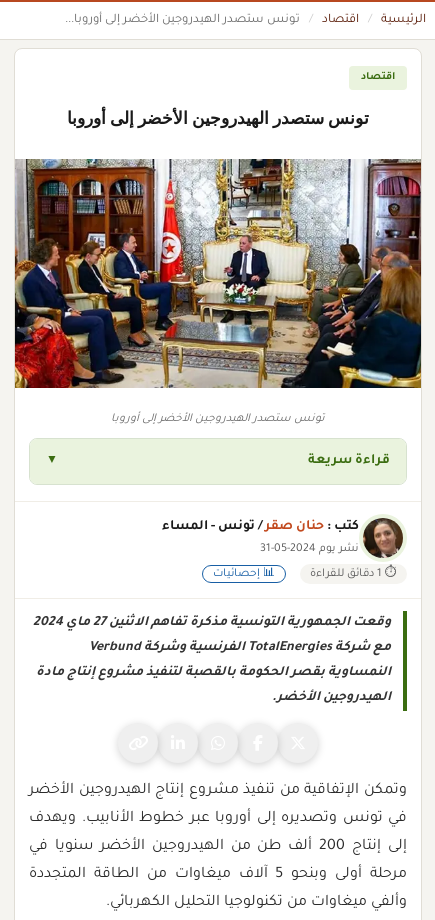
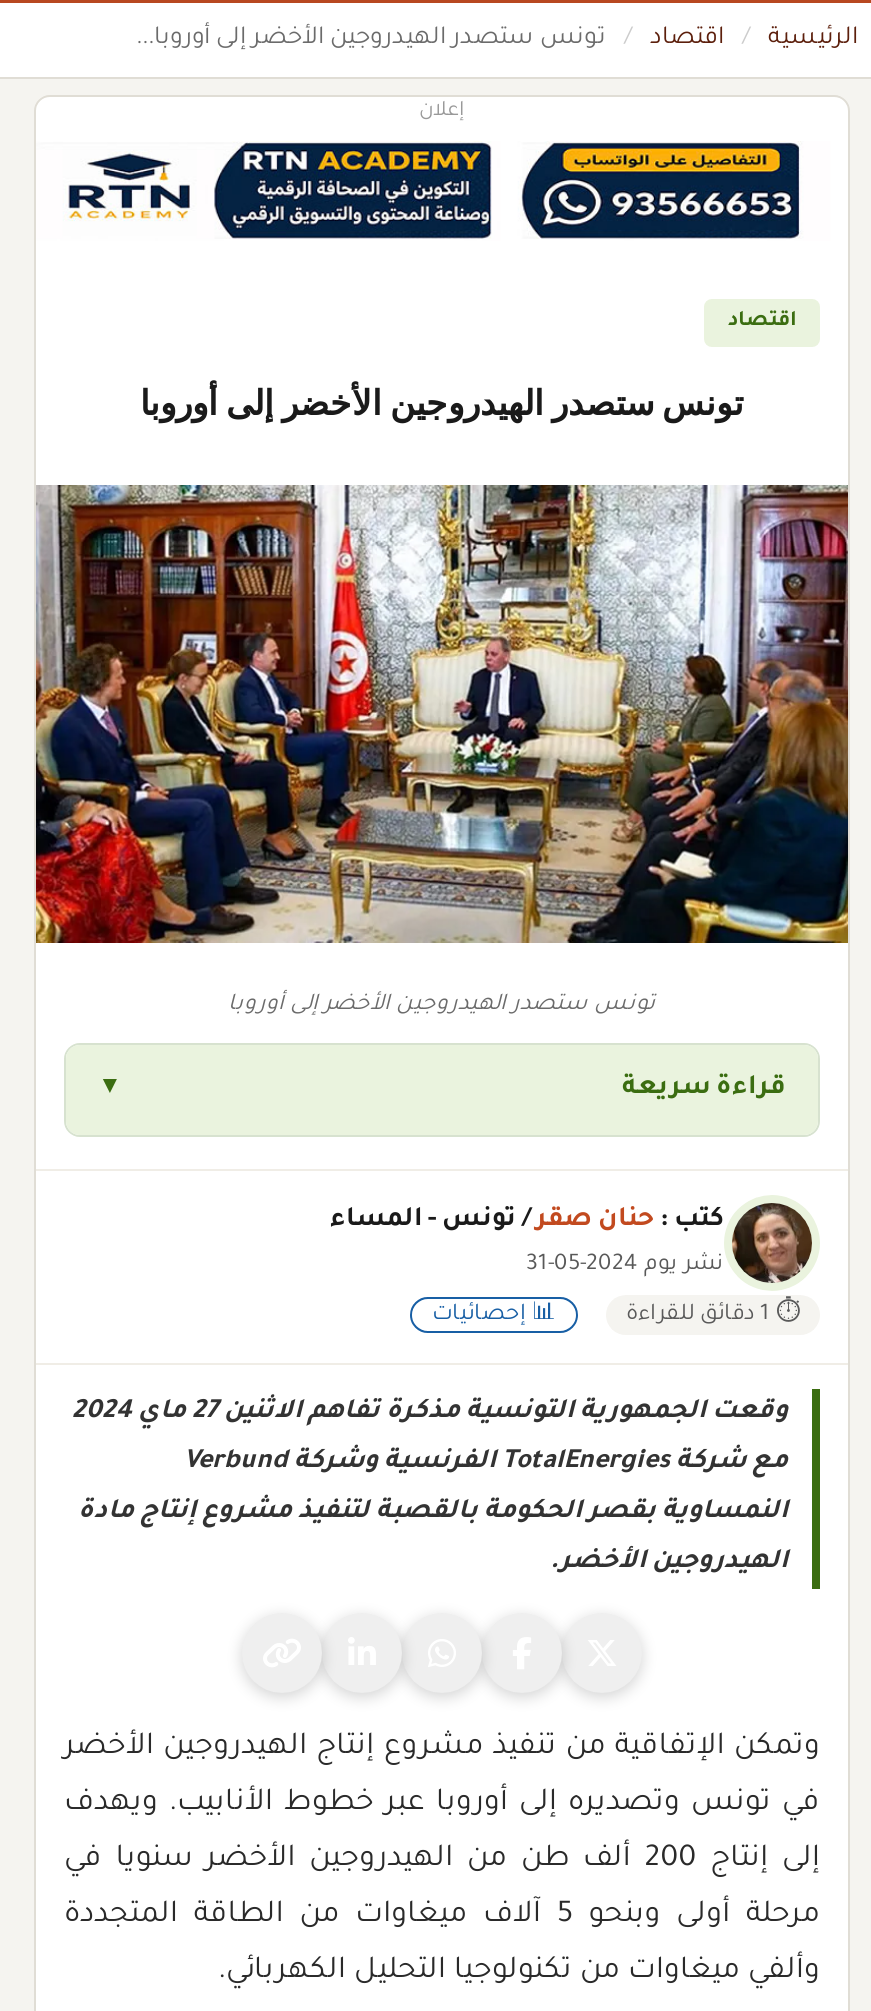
+ [image]

+ [image]

+ إعلان

+ [image]
